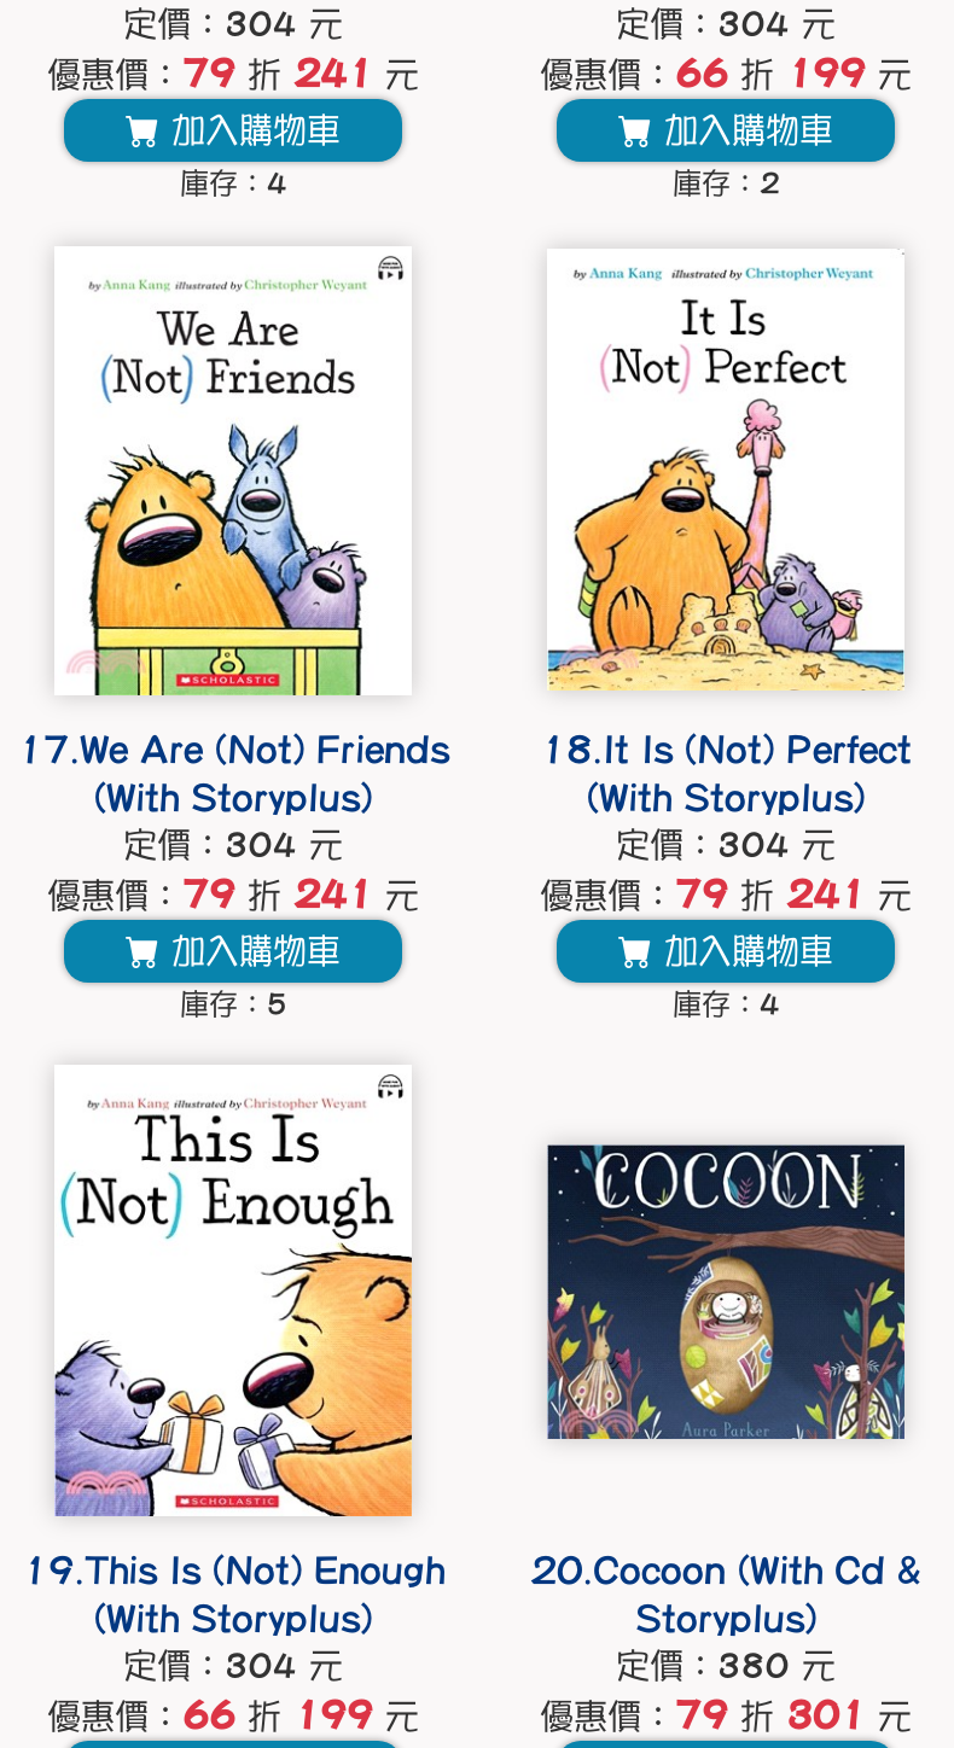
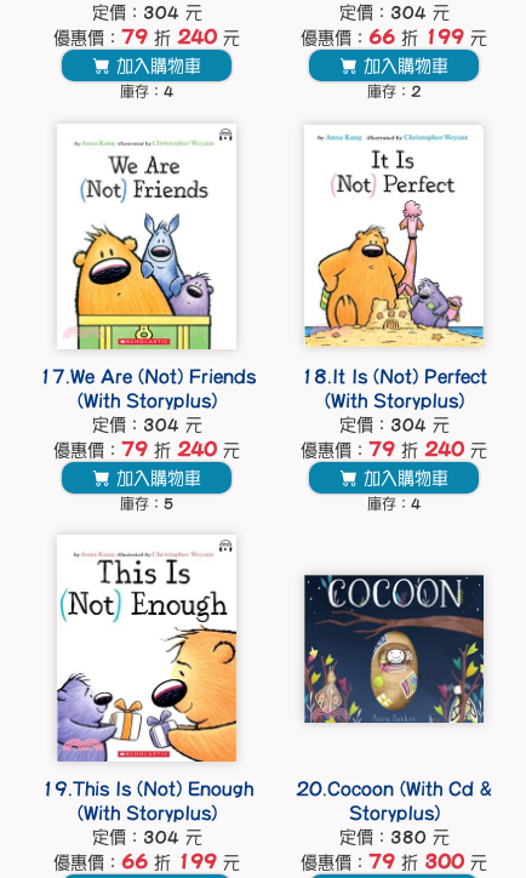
- 優惠價：79折241元
+ 優惠價：79折240元

- 優惠價：79折241元
+ 優惠價：79折240元

- 優惠價：79折241元
+ 優惠價：79折240元

- 優惠價：79折301元
+ 優惠價：79折300元
